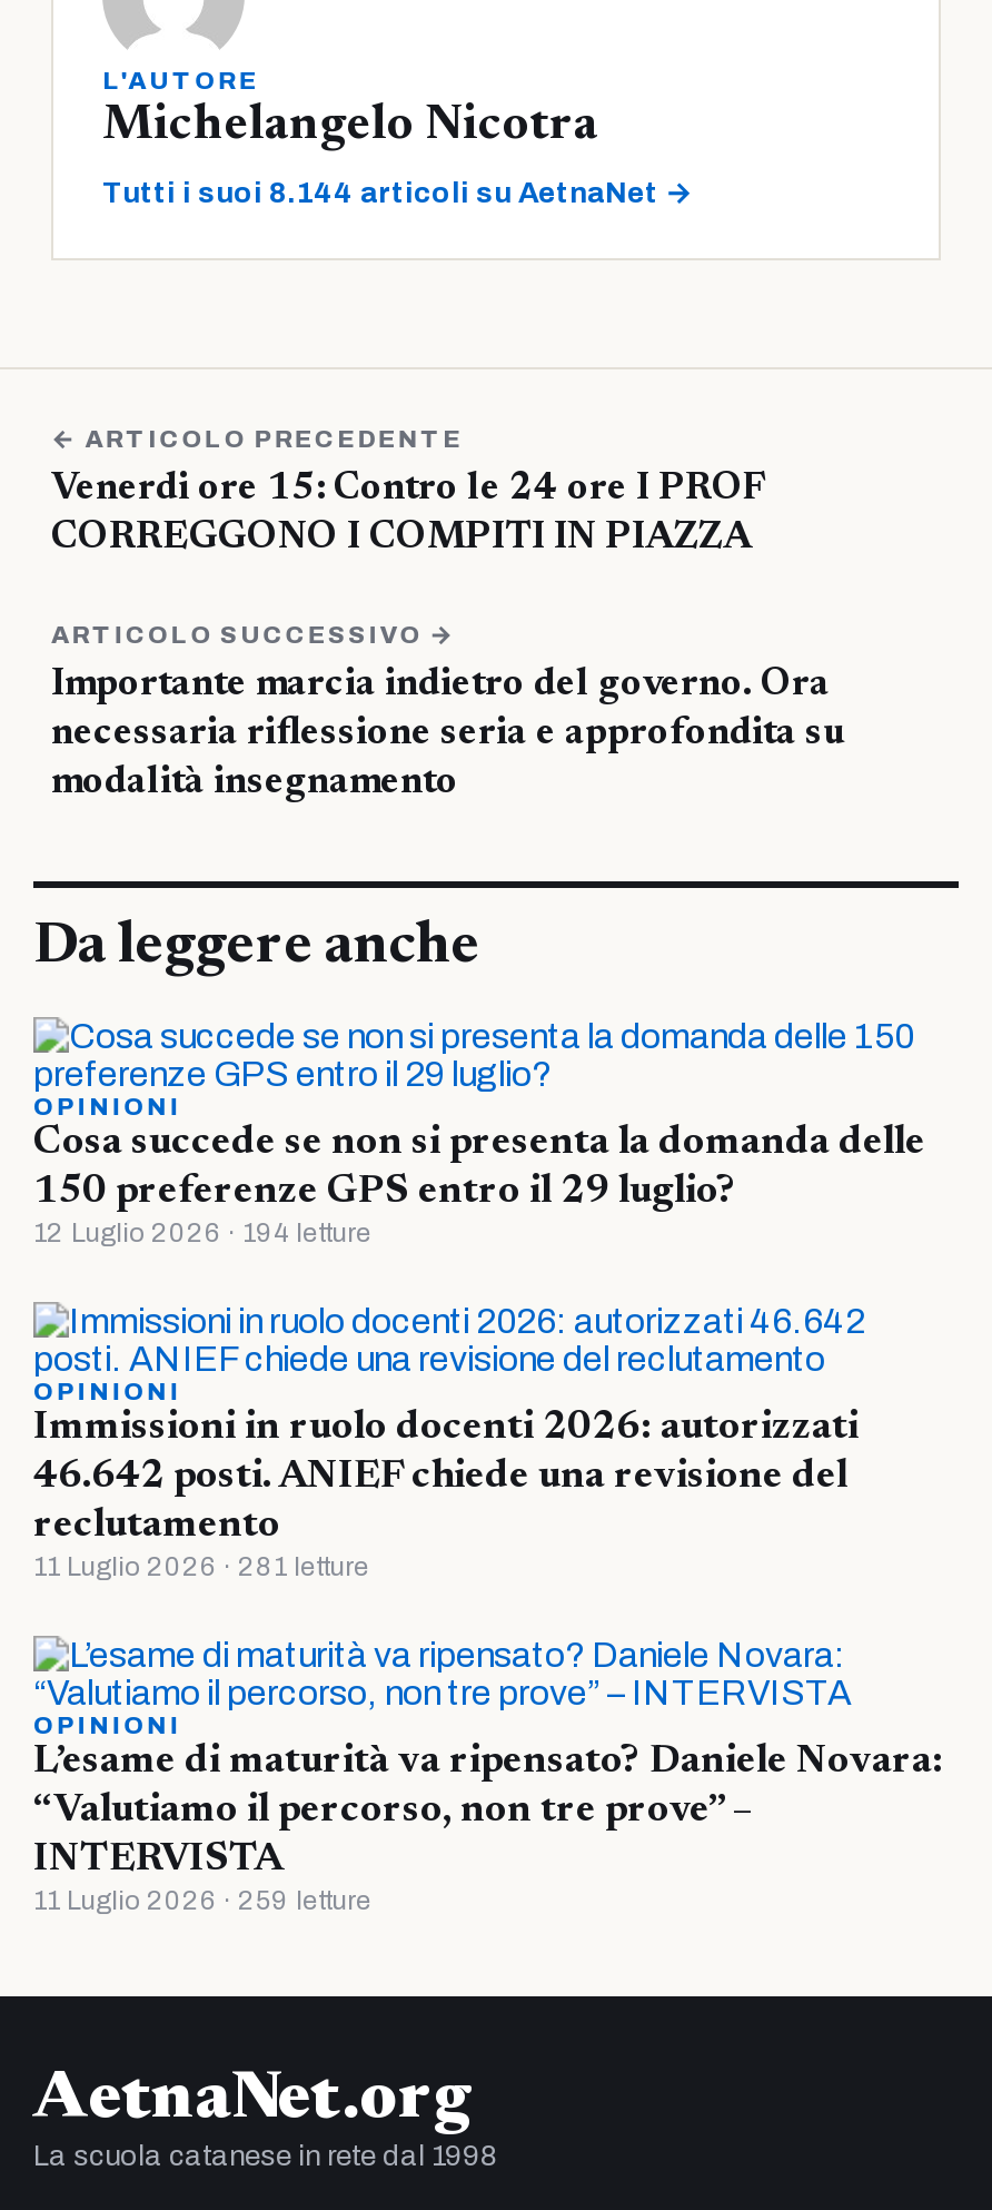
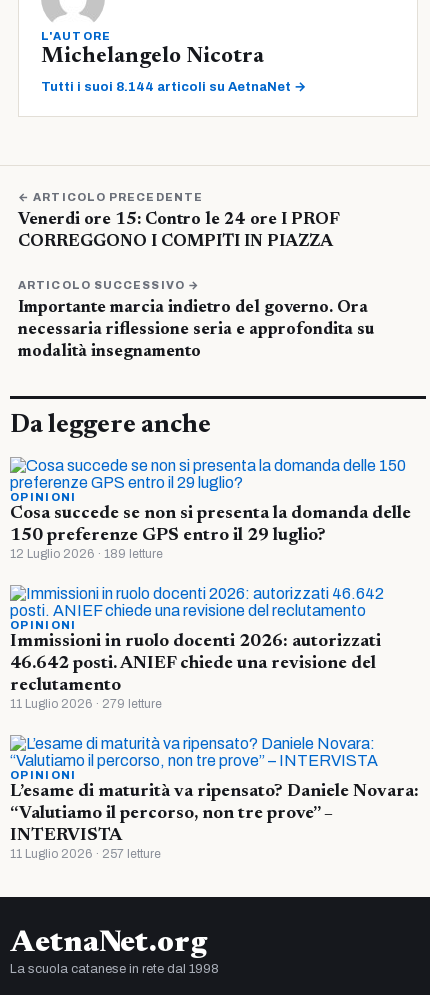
- 12 Luglio 2026 · 194 letture
+ 12 Luglio 2026 · 189 letture

- 11 Luglio 2026 · 281 letture
+ 11 Luglio 2026 · 279 letture

- 11 Luglio 2026 · 259 letture
+ 11 Luglio 2026 · 257 letture
